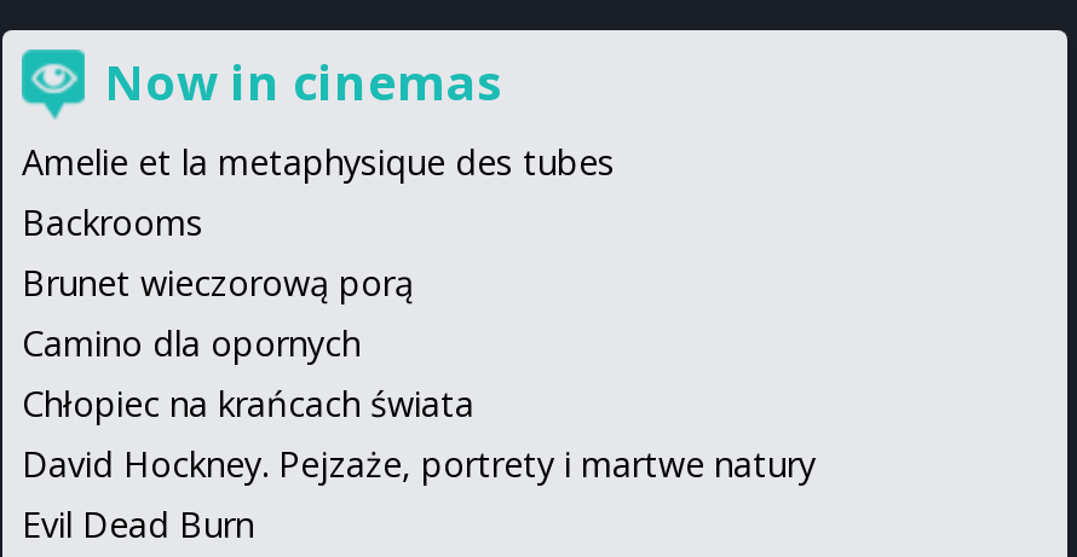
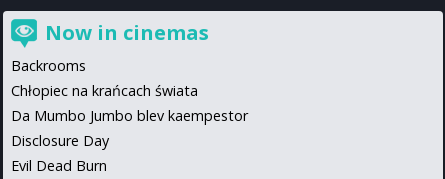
- Amelie et la metaphysique des tubes

- Brunet wieczorową porą
- Camino dla opornych

moved up: Chłopiec na krańcach świata

- David Hockney. Pejzaże, portrety i martwe natury
+ Da Mumbo Jumbo blev kaempestor
+ Disclosure Day
